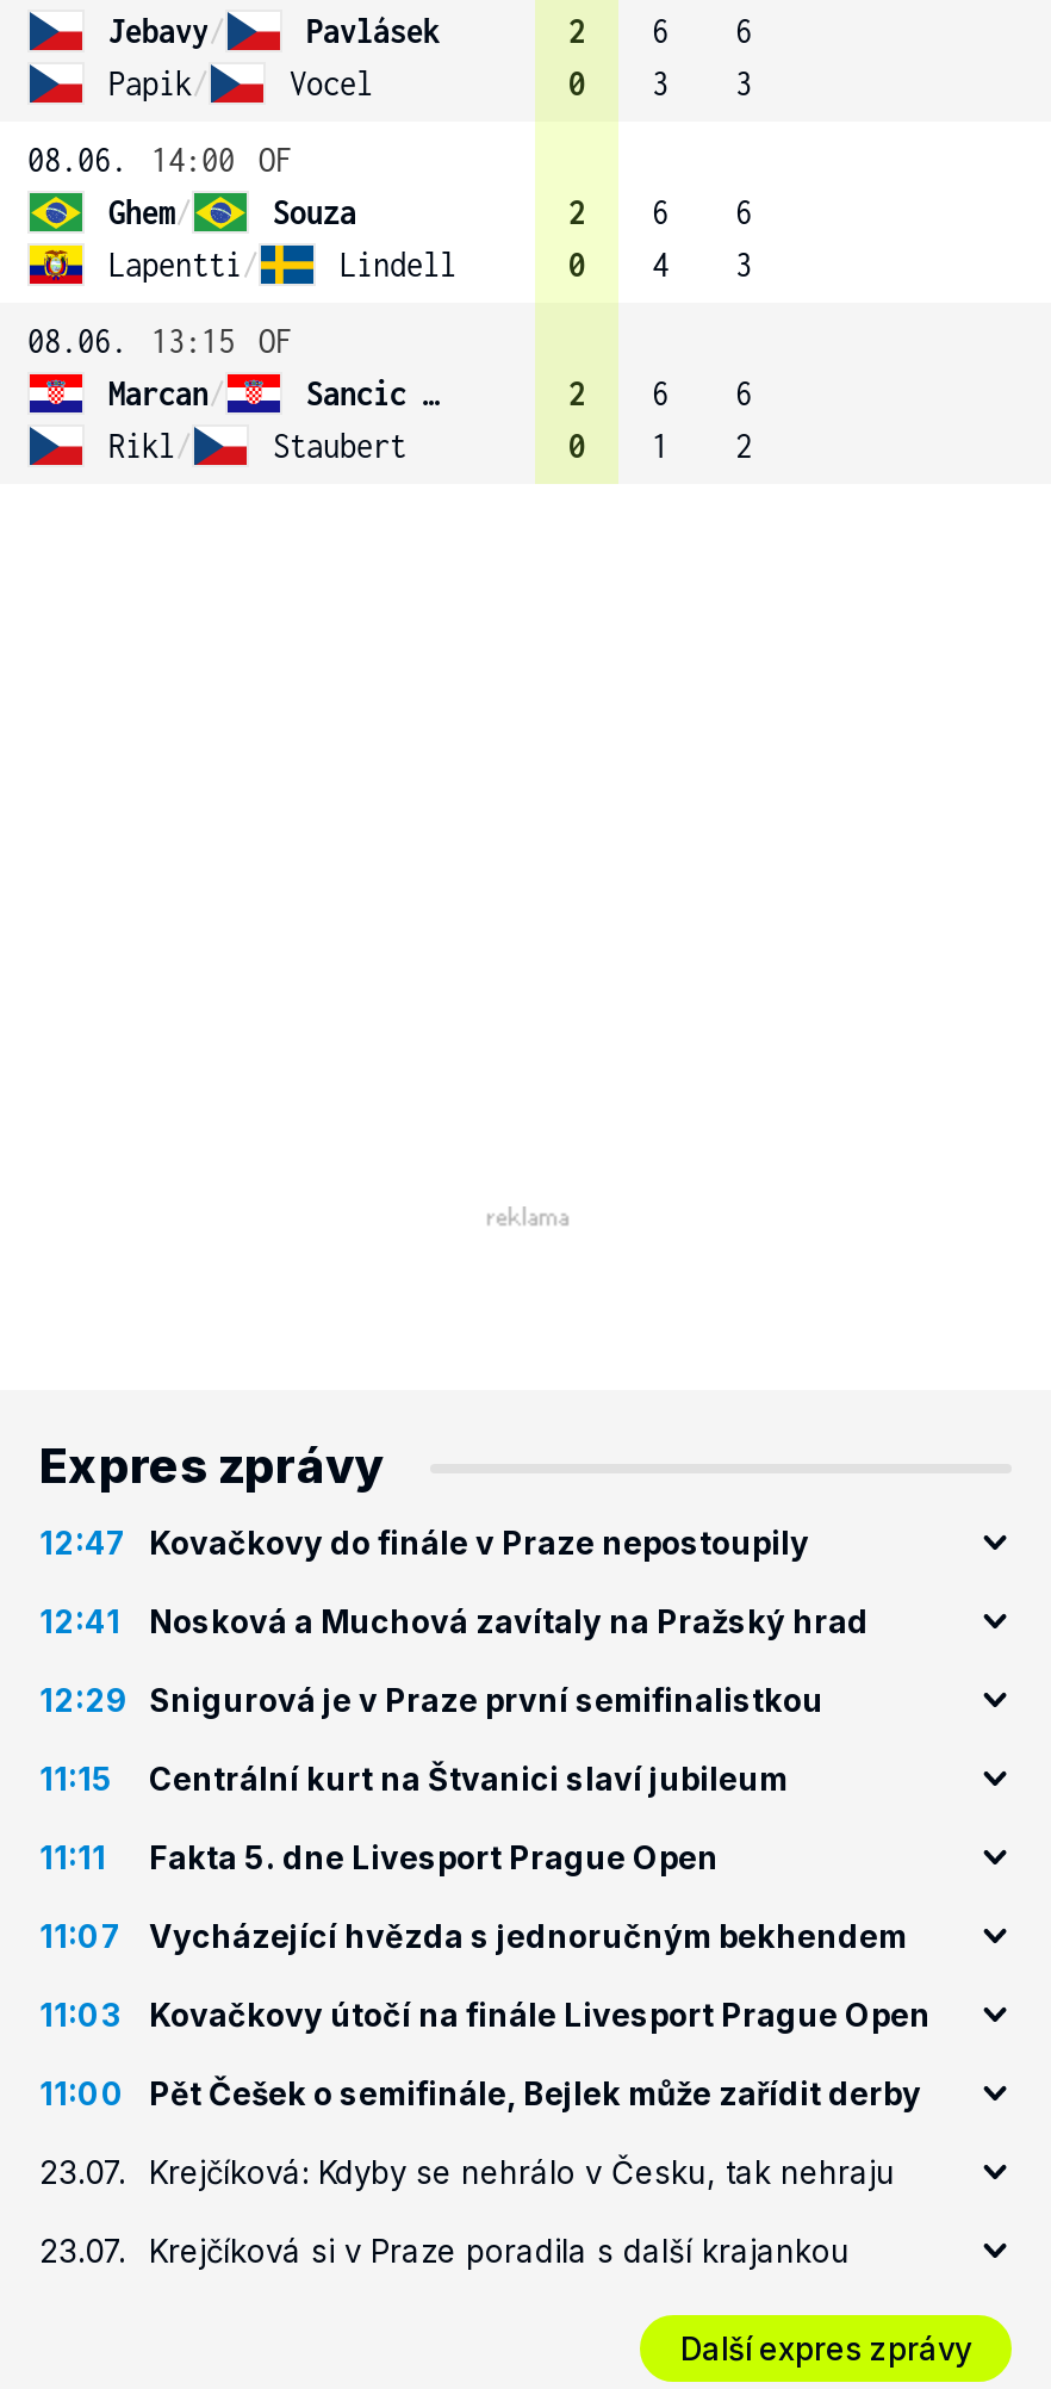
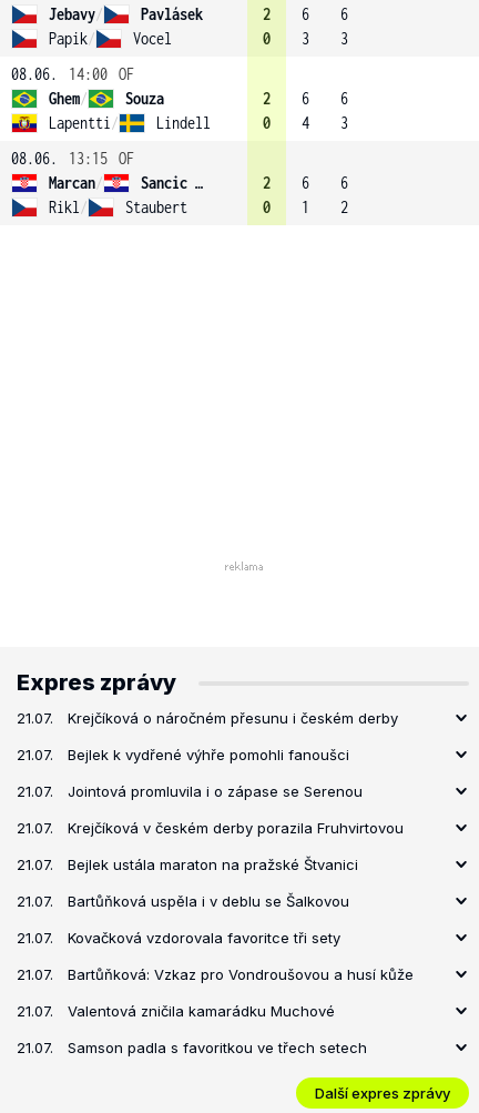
- 12:47 Kovačkovy do finále v Praze nepostoupily
+ 21.07.
+ Krejčíková o náročném přesunu i českém derby

- 12:41
- Nosková a Muchová zavítaly na Pražský hrad
+ 21.07.
+ Bejlek k vydřené výhře pomohli fanoušci

- 12:29 Snigurová je v Praze první semifinalistkou
+ 21.07.
+ Jointová promluvila i o zápase se Serenou

- 11:15
- Centrální kurt na Štvanici slaví jubileum
+ 21.07.
+ Krejčíková v českém derby porazila Fruhvirtovou

- 11:11
- Fakta 5. dne Livesport Prague Open
+ 21.07.
+ Bejlek ustála maraton na pražské Štvanici

- 11:07
- Vycházející hvězda s jednoručným bekhendem
+ 21.07.
+ Bartůňková uspěla i v deblu se Šalkovou

- 11:03
- Kovačkovy útočí na finále Livesport Prague Open
+ 21.07.
+ Kovačková vzdorovala favoritce tři sety

- 11:00
- Pět Češek o semifinále, Bejlek může zařídit derby
+ 21.07.
+ Bartůňková: Vzkaz pro Vondroušovou a husí kůže

- 23.07.
- Krejčíková: Kdyby se nehrálo v Česku, tak nehraju
+ 21.07.
+ Valentová zničila kamarádku Muchové

- 23.07.
- Krejčíková si v Praze poradila s další krajankou
+ 21.07.
+ Samson padla s favoritkou ve třech setech
